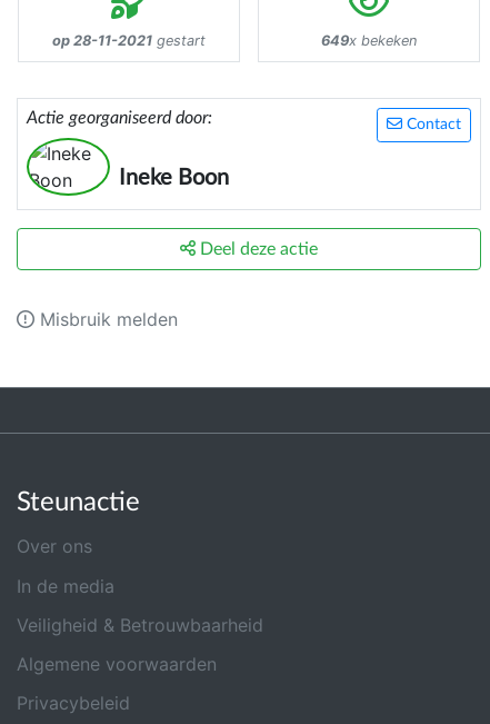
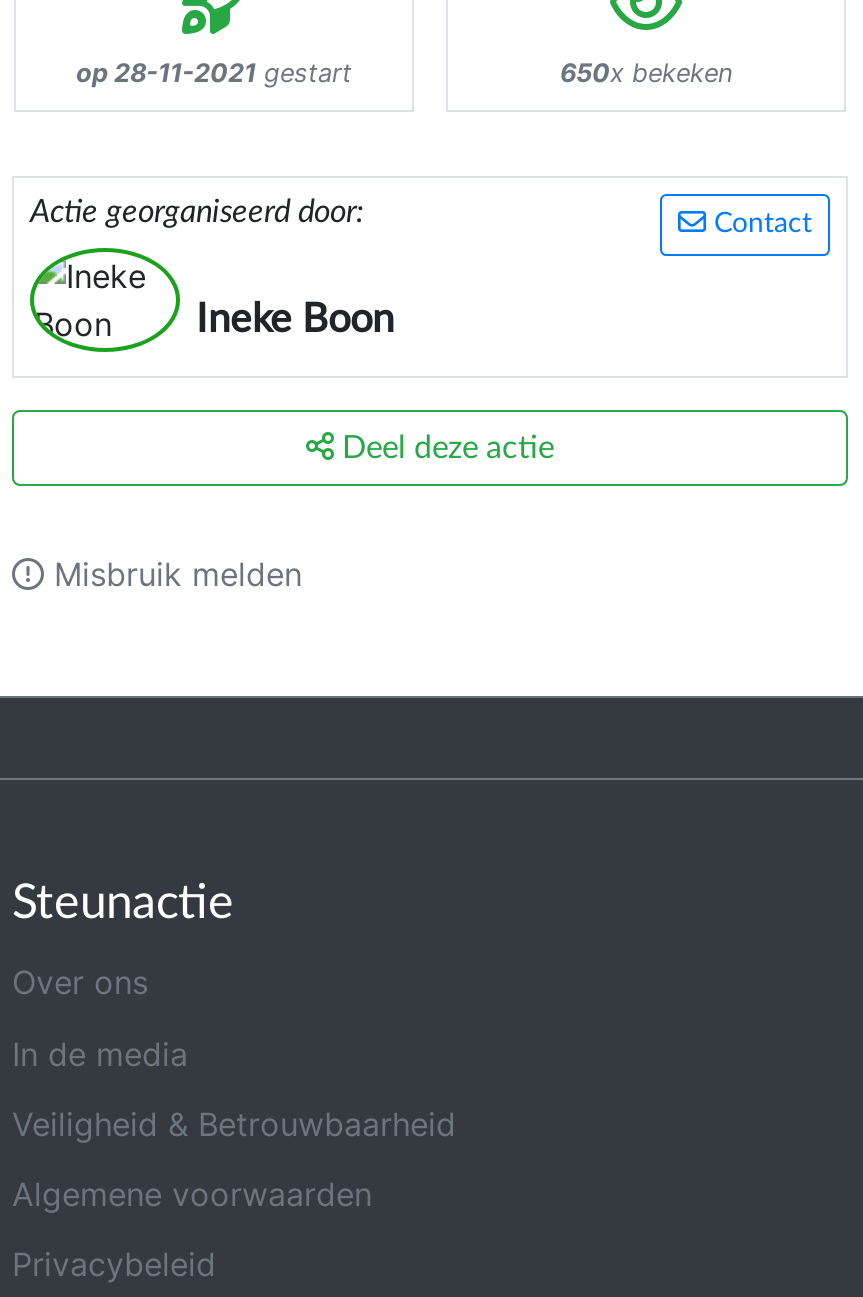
- 649x bekeken
+ 650x bekeken
